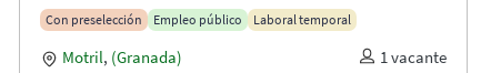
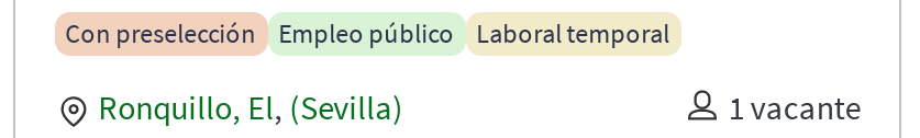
- Motril, (Granada)
+ Ronquillo, El, (Sevilla)
